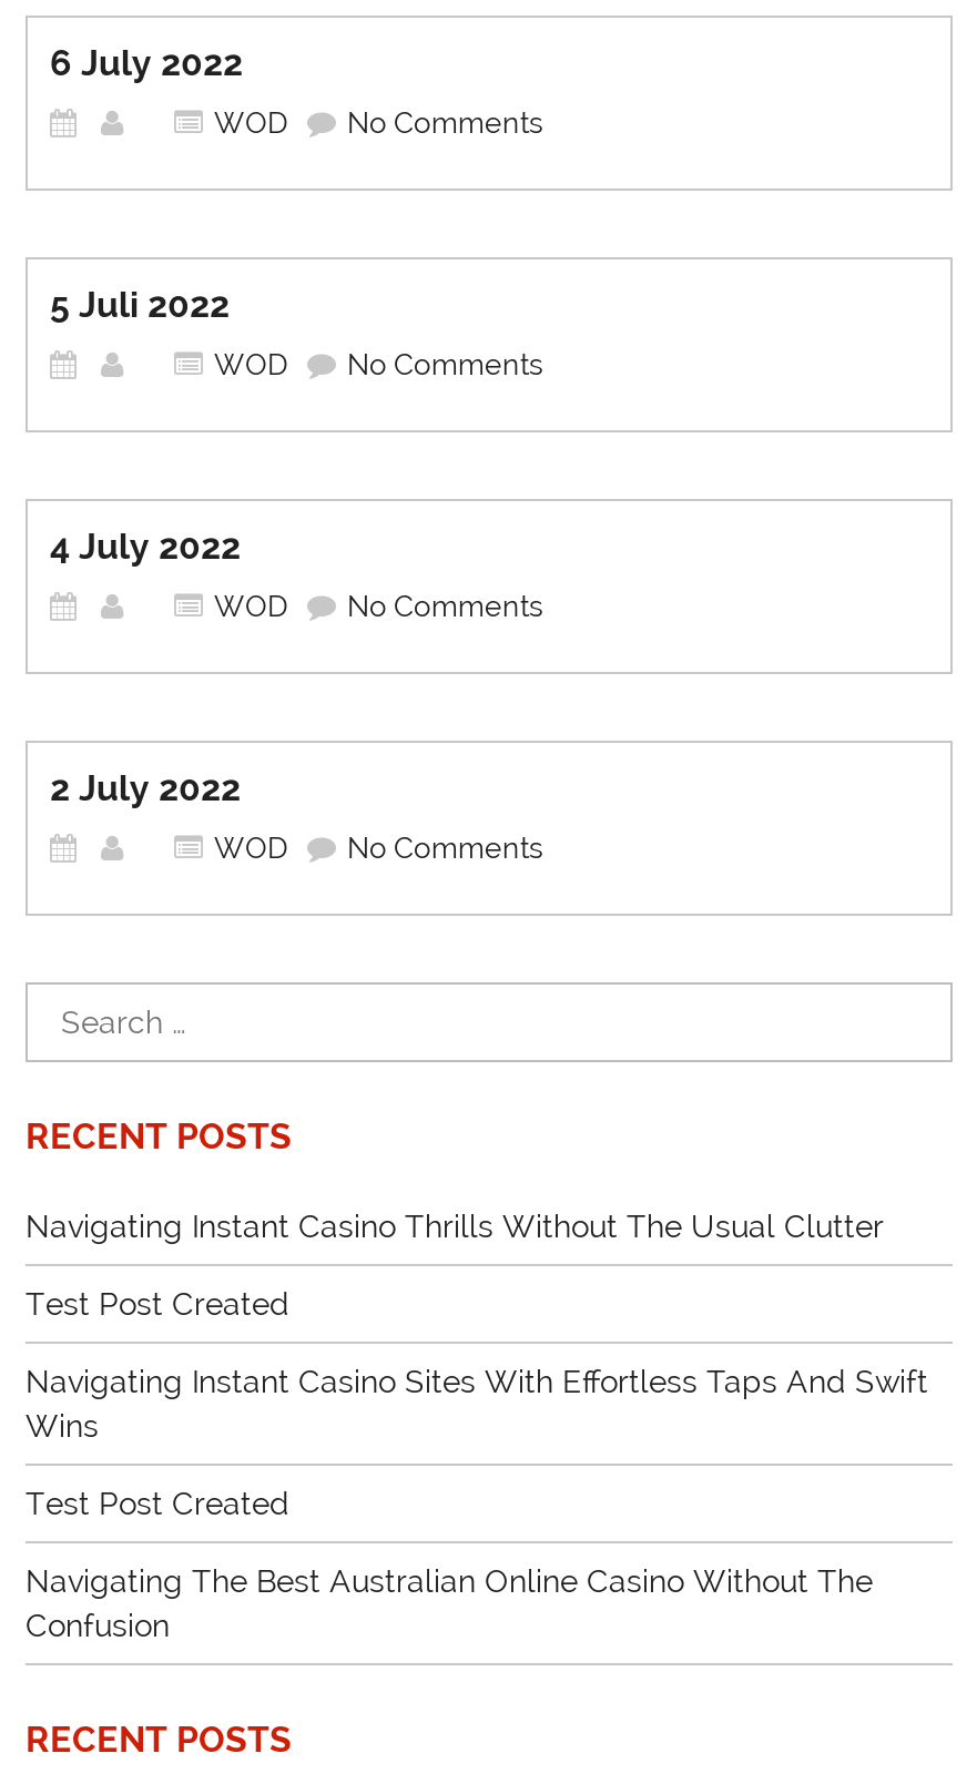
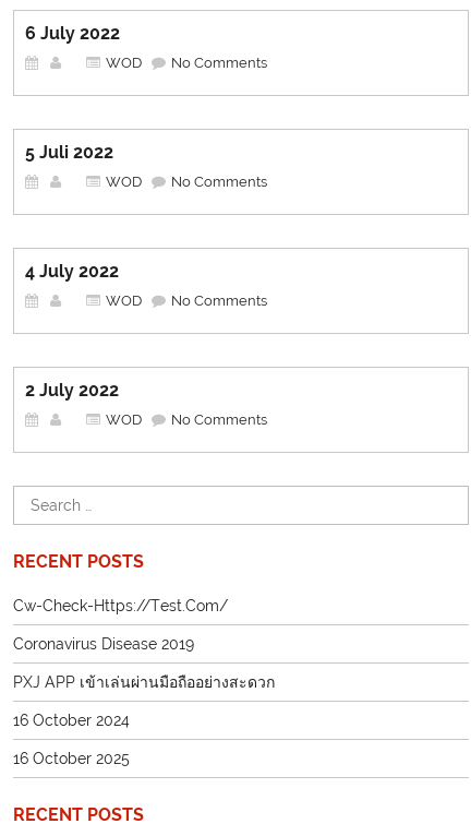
- Navigating Instant Casino Thrills Without The Usual Clutter
+ Cw-Check-Https://test.com/

- Test Post Created
+ Coronavirus Disease 2019

- Navigating Instant Casino Sites With Effortless Taps And Swift
- Wins
+ PXJ APP เข้าเล่นผ่านมือถืออย่างสะดวก

- Test Post Created
+ 16 October 2024

- Navigating The Best Australian Online Casino Without The
- Confusion
+ 16 October 2025
